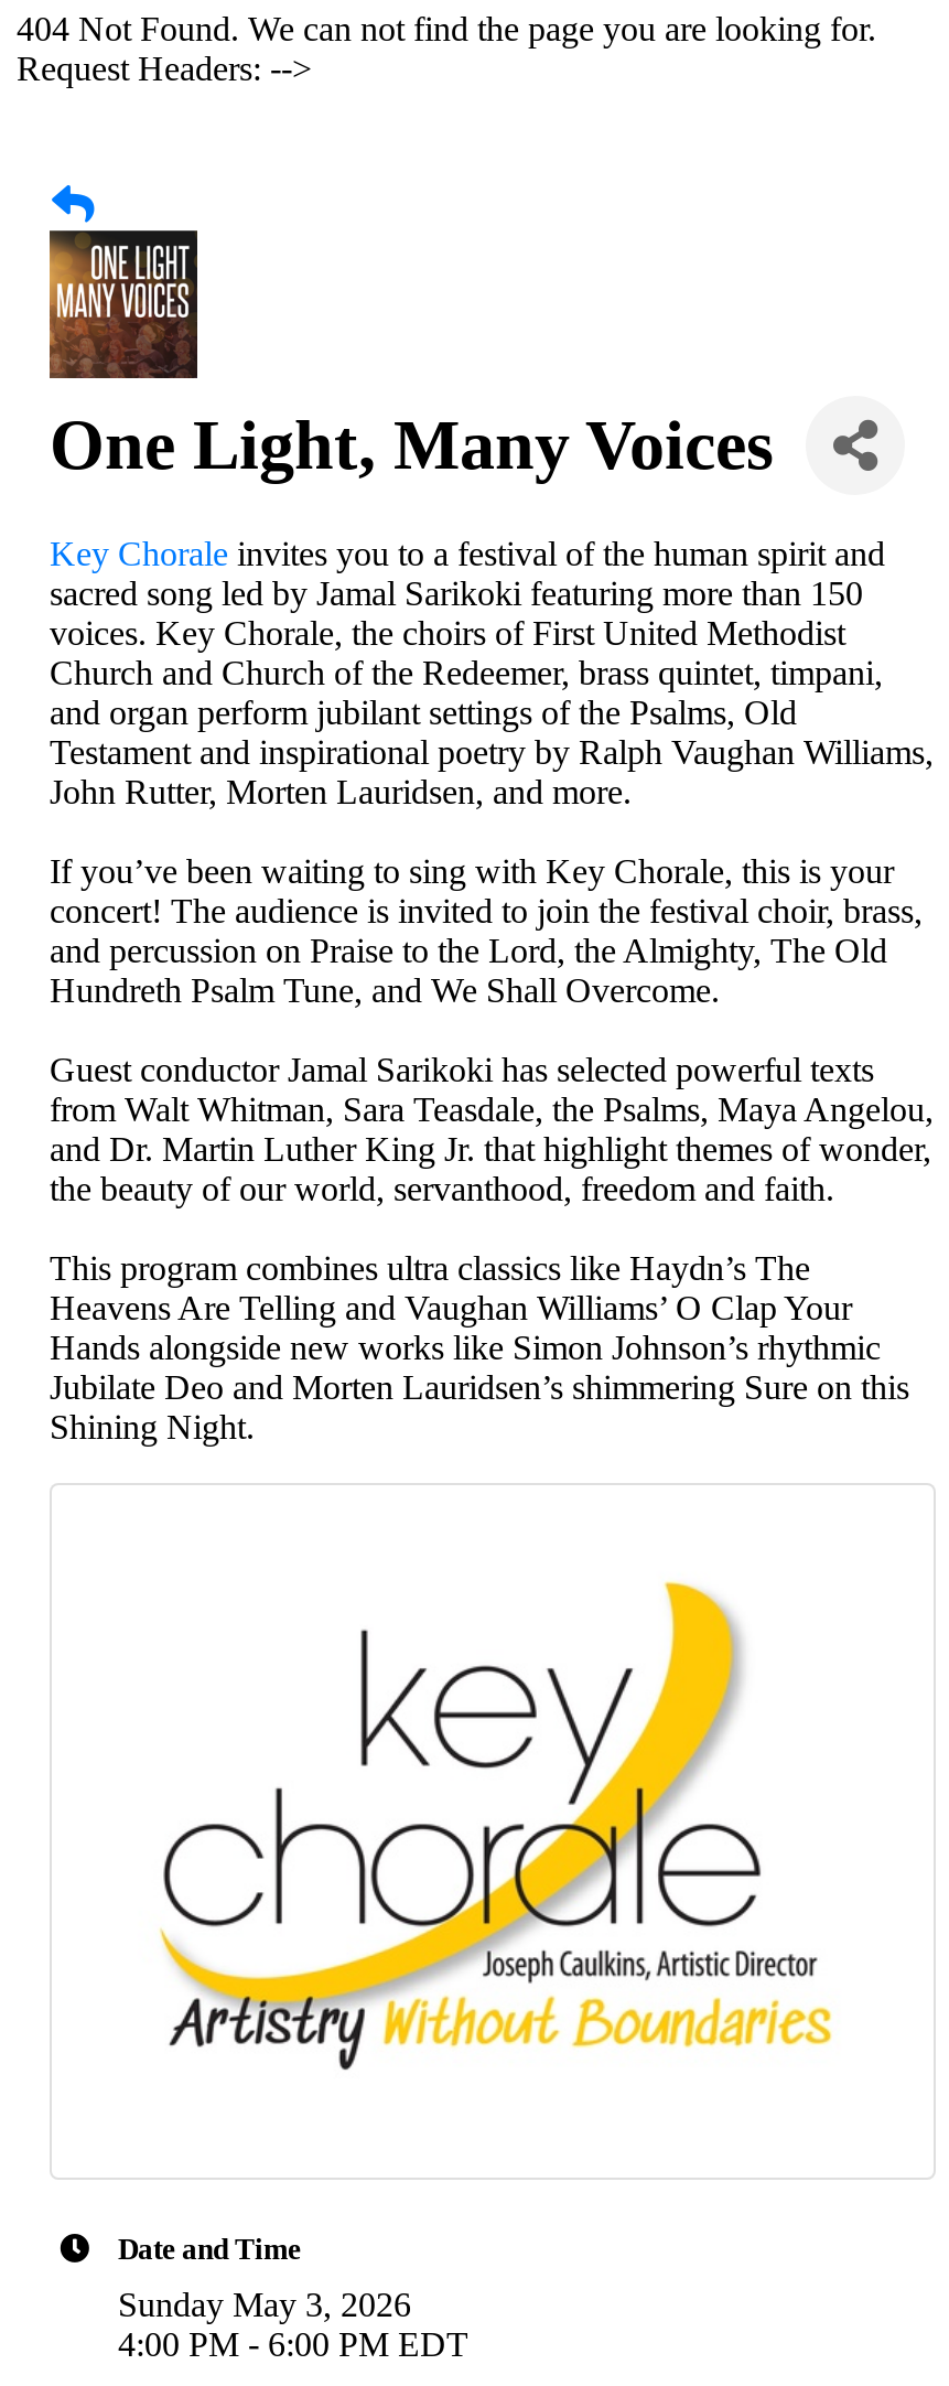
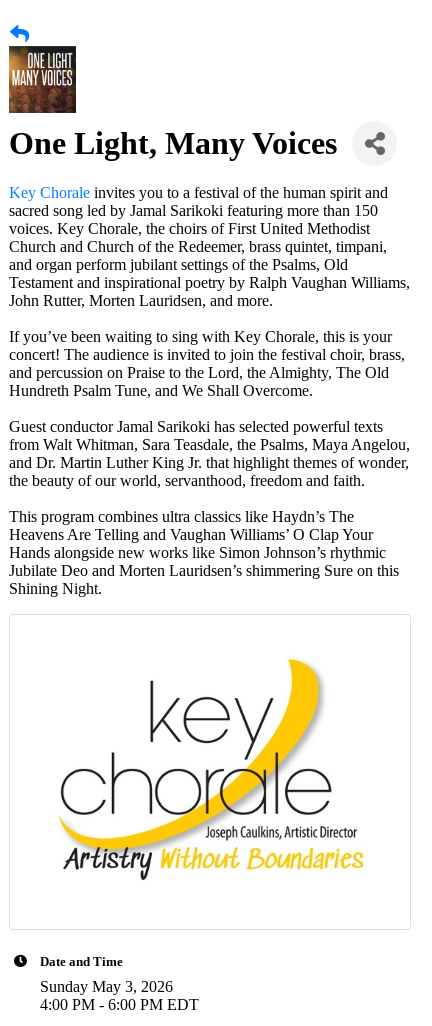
- 404 Not Found. We can not find the page you are looking for.
- Request Headers: -->
